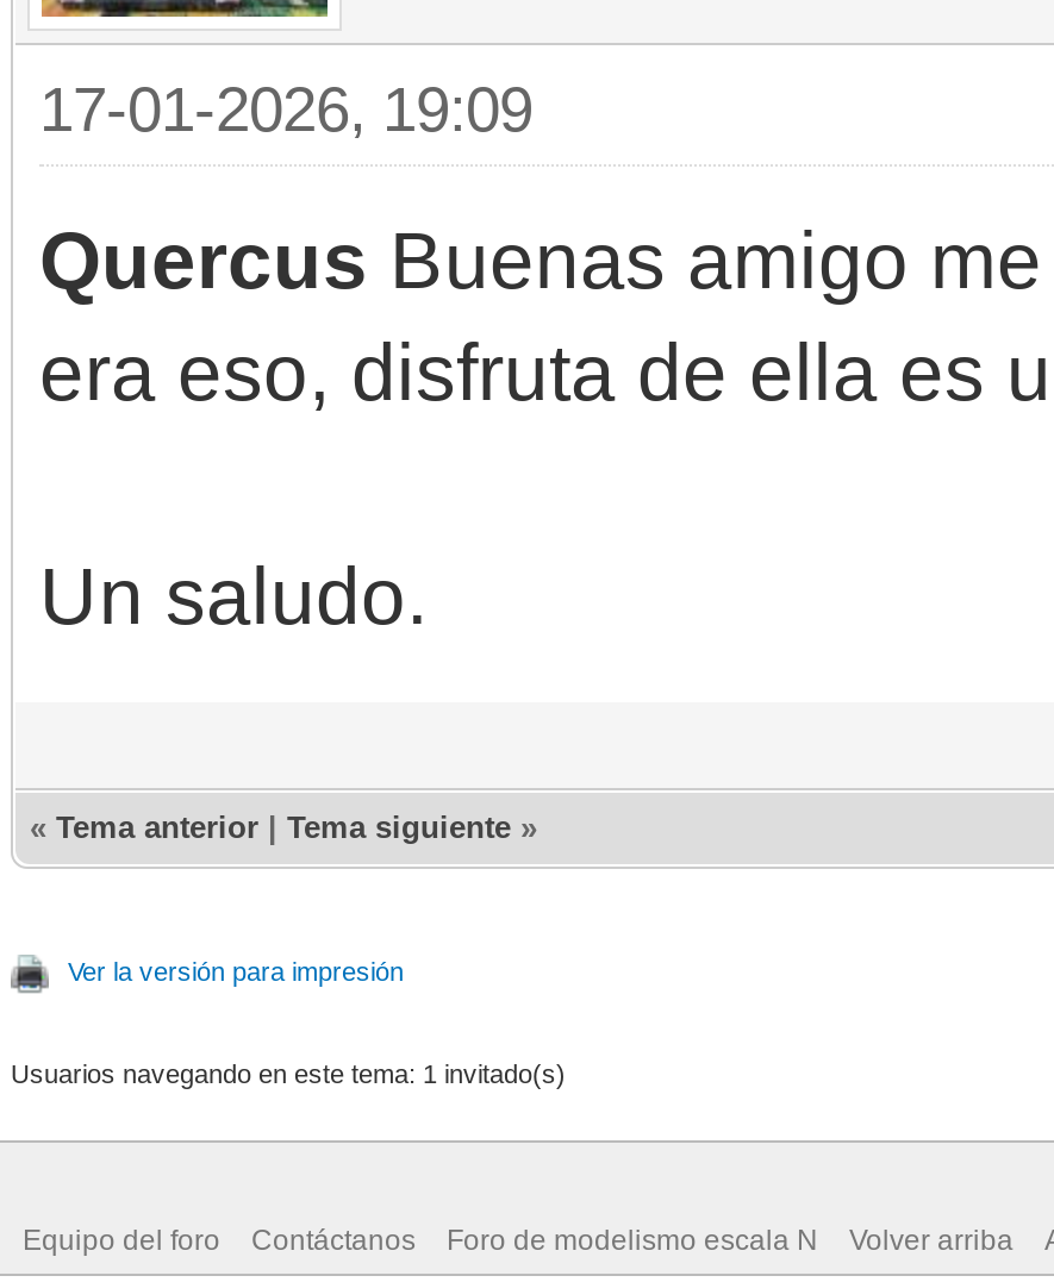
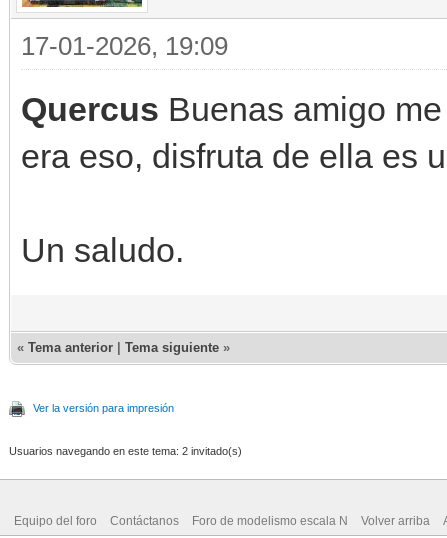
- Usuarios navegando en este tema: 1 invitado(s)
+ Usuarios navegando en este tema: 2 invitado(s)
